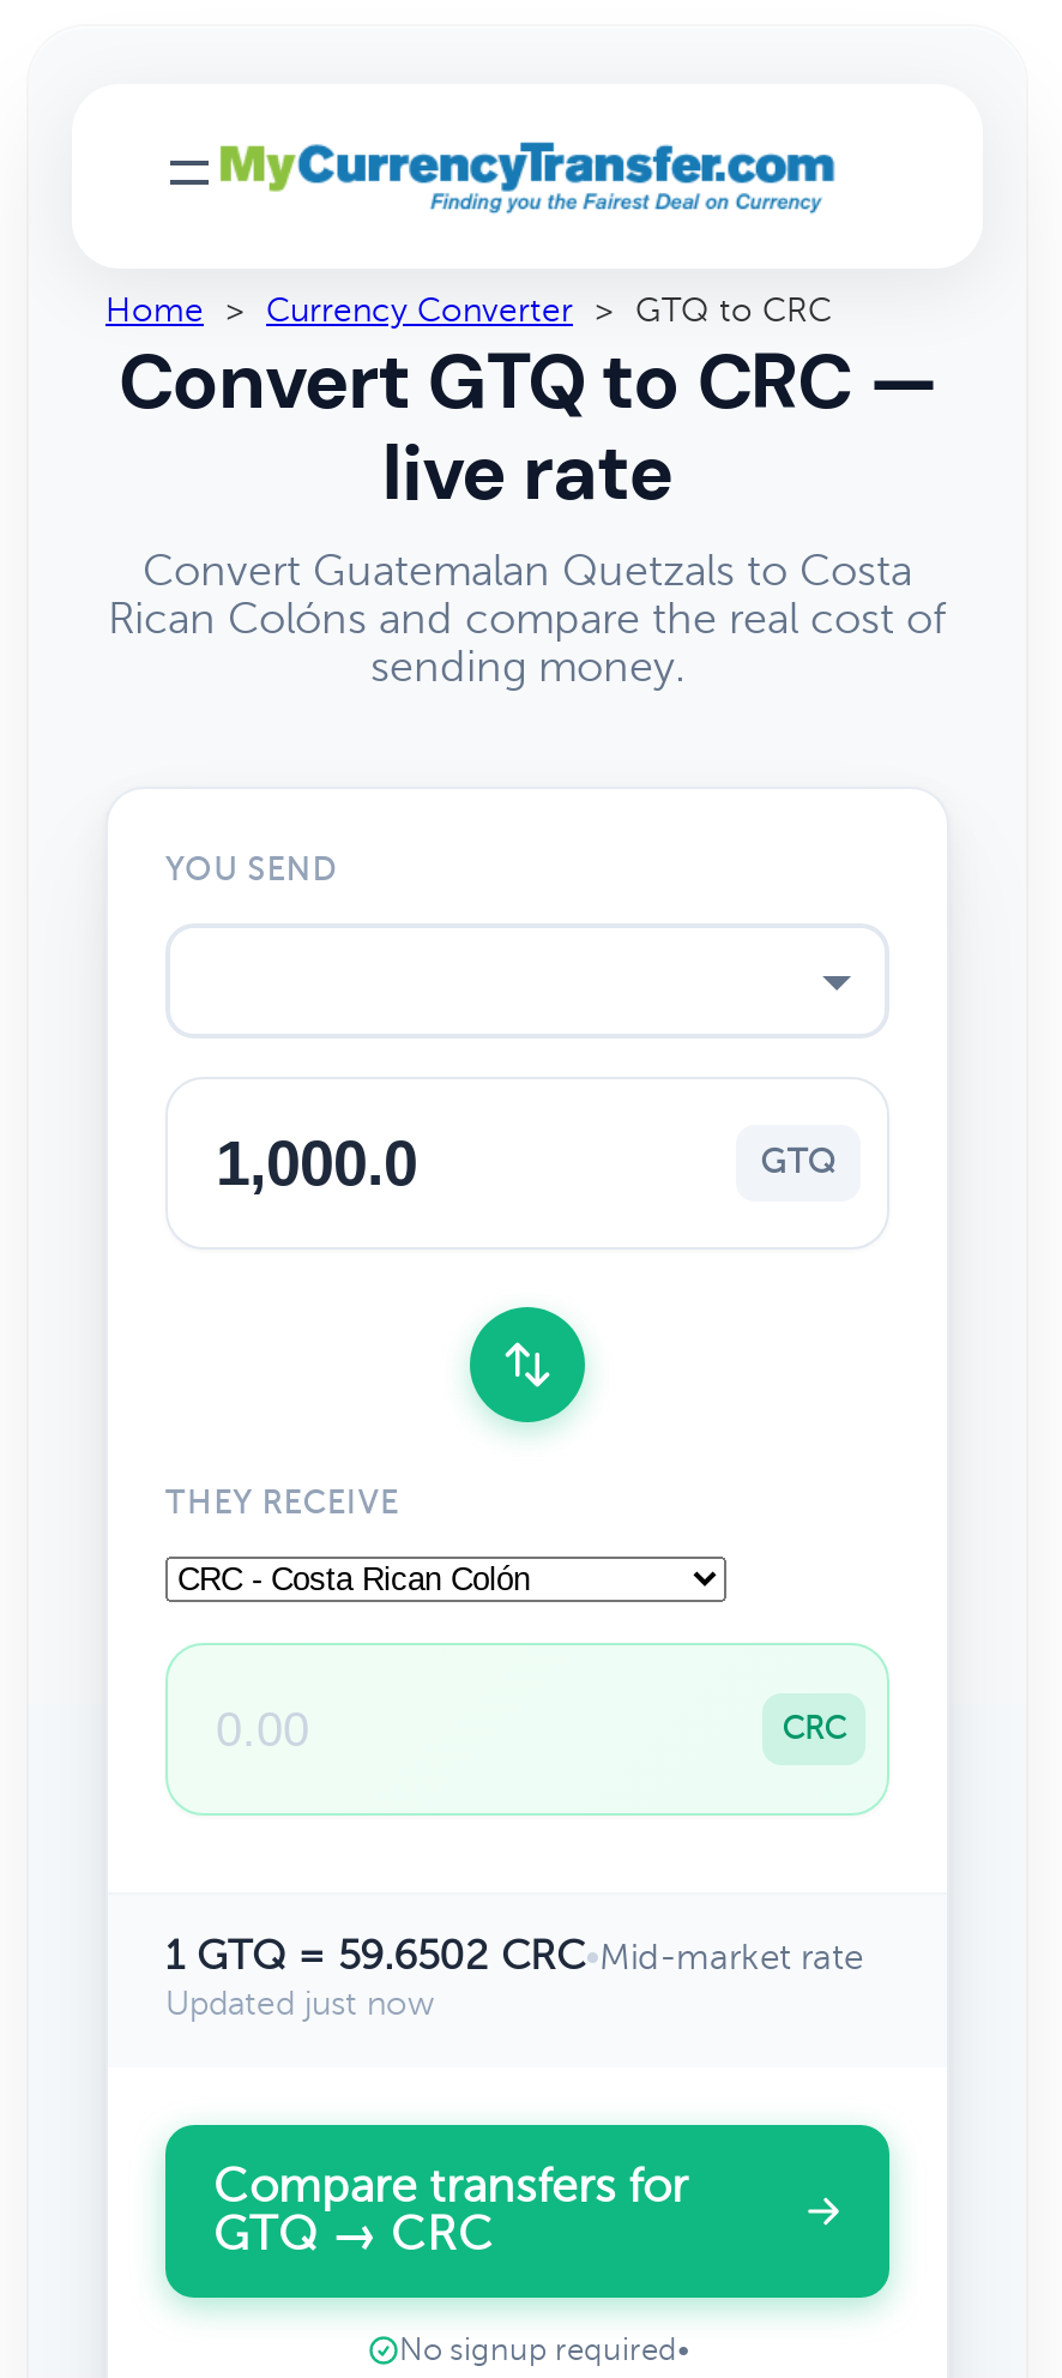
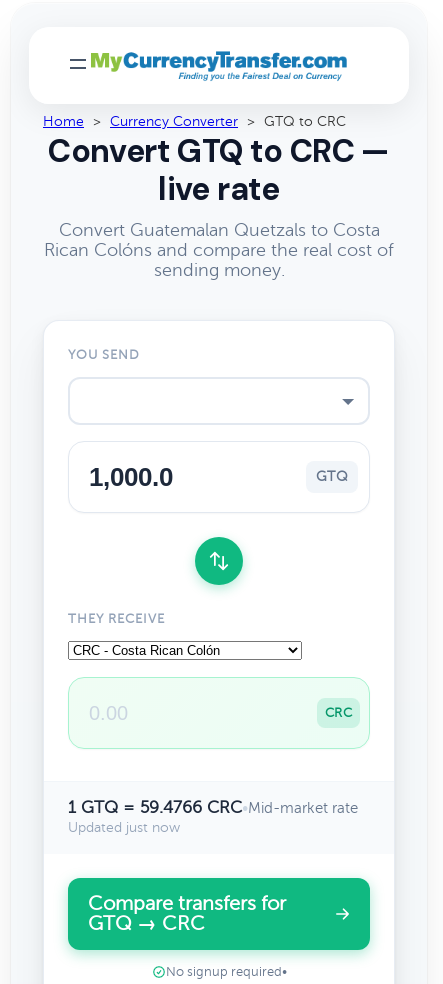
- 1 GTQ = 59.6502 CRC • Mid-market rate
+ 1 GTQ = 59.4766 CRC • Mid-market rate
